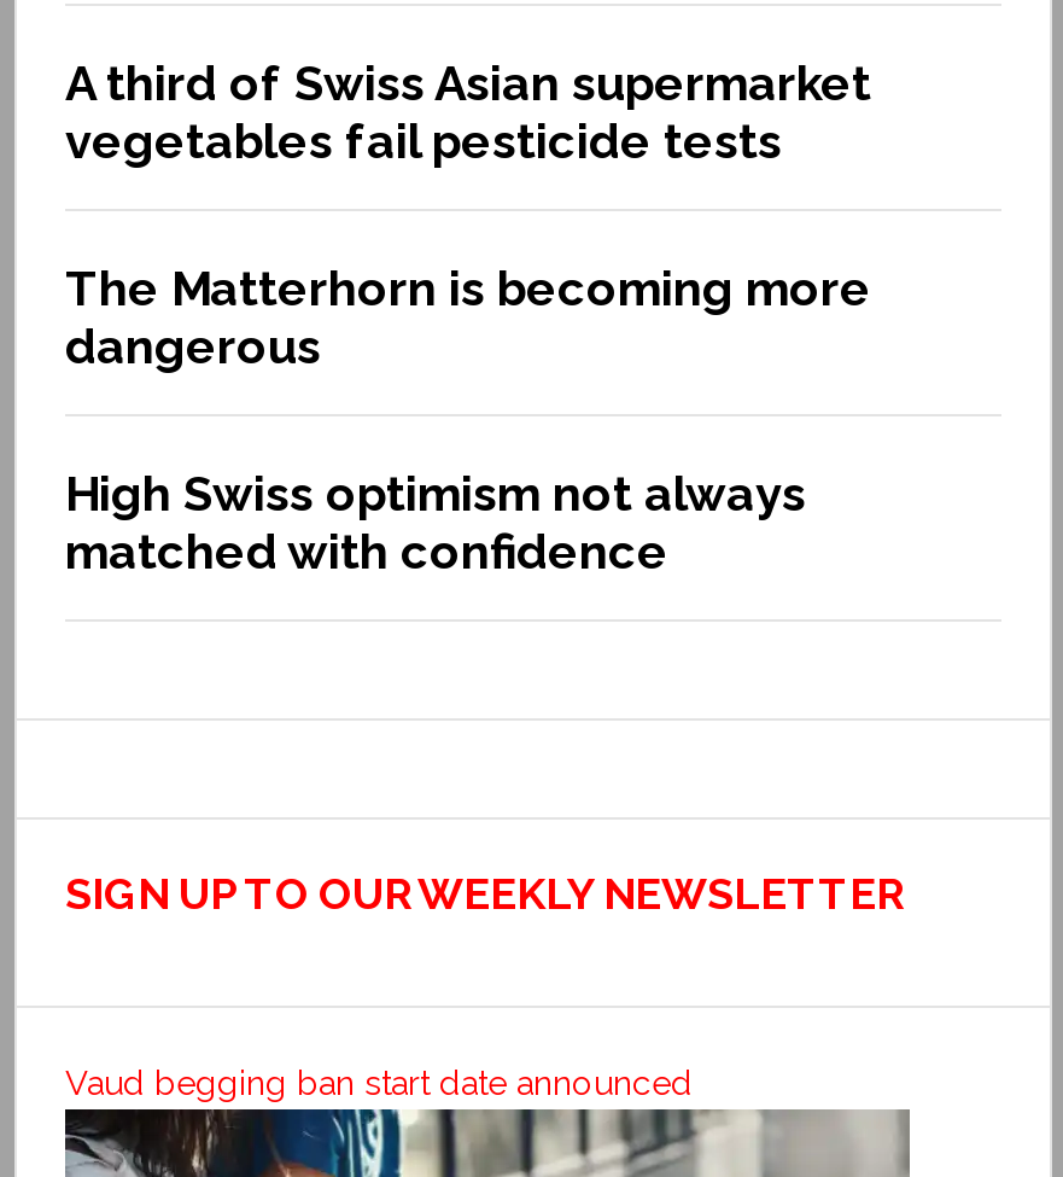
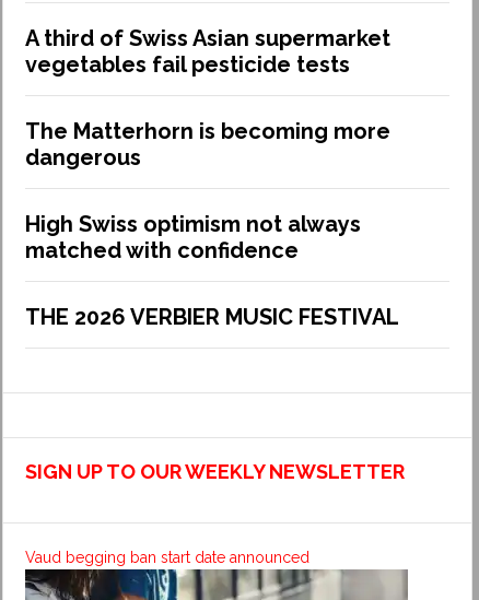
+ THE 2026 VERBIER MUSIC FESTIVAL
